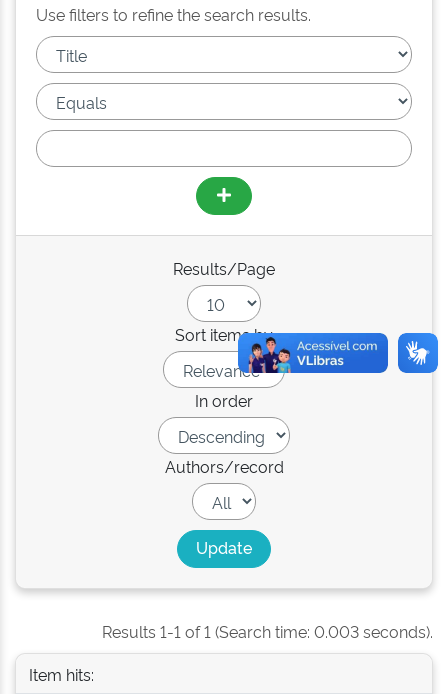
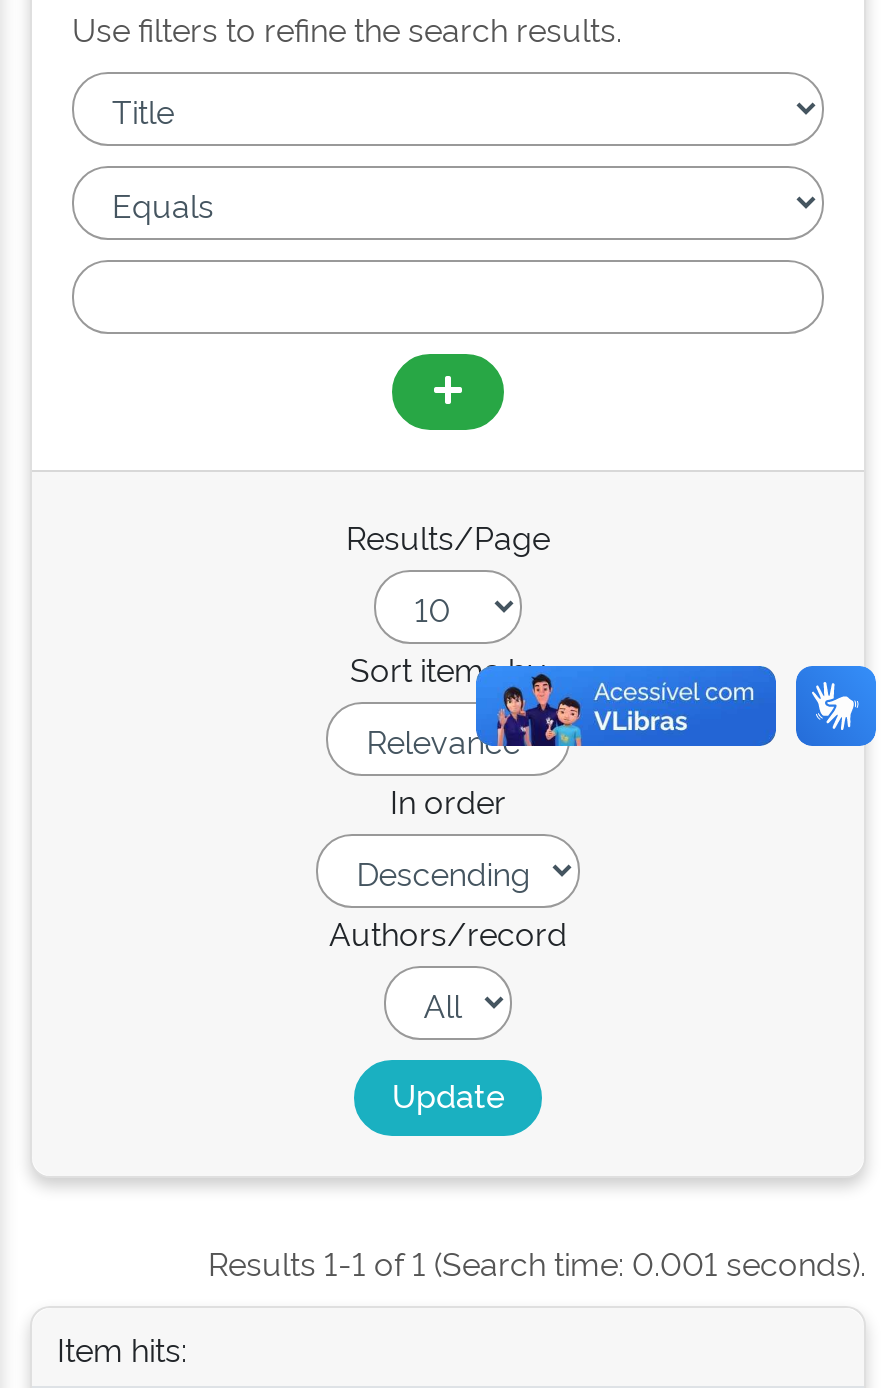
- Results 1-1 of 1 (Search time: 0.003 seconds).
+ Results 1-1 of 1 (Search time: 0.001 seconds).
